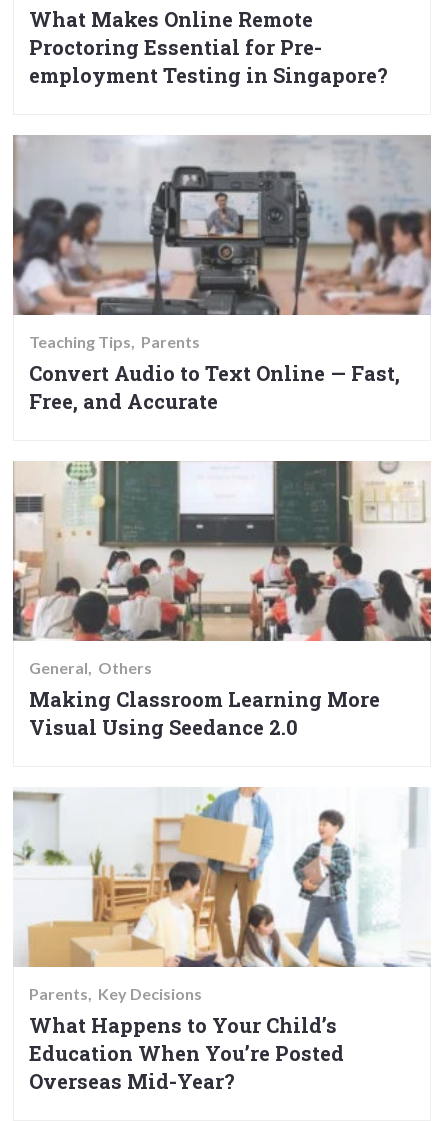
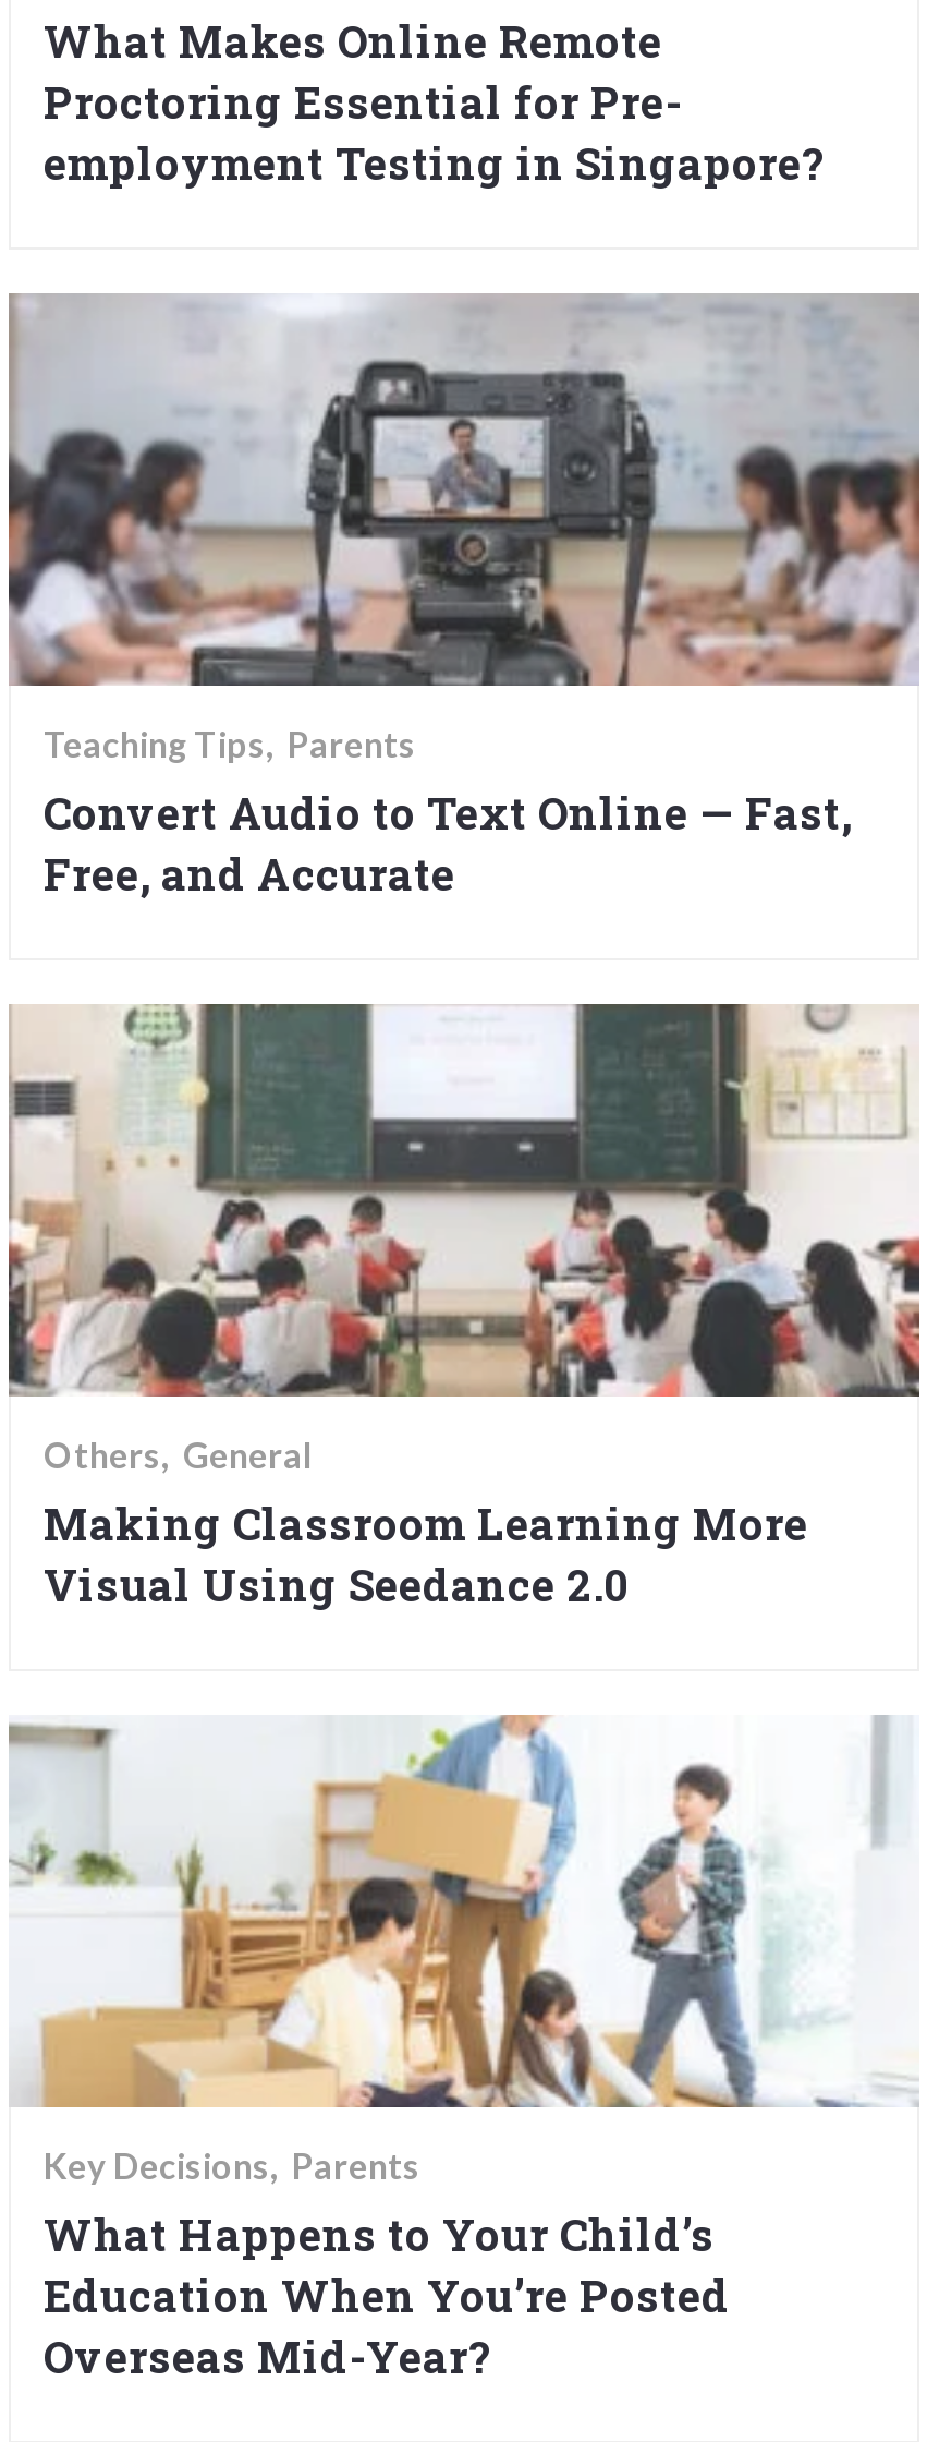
- General Others
+ Others General

- Parents Key Decisions
+ Key Decisions Parents
